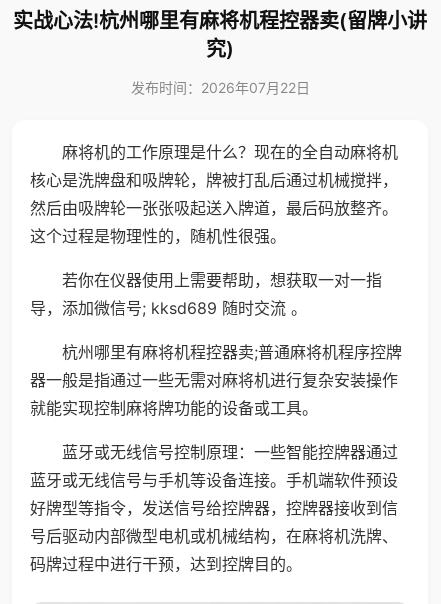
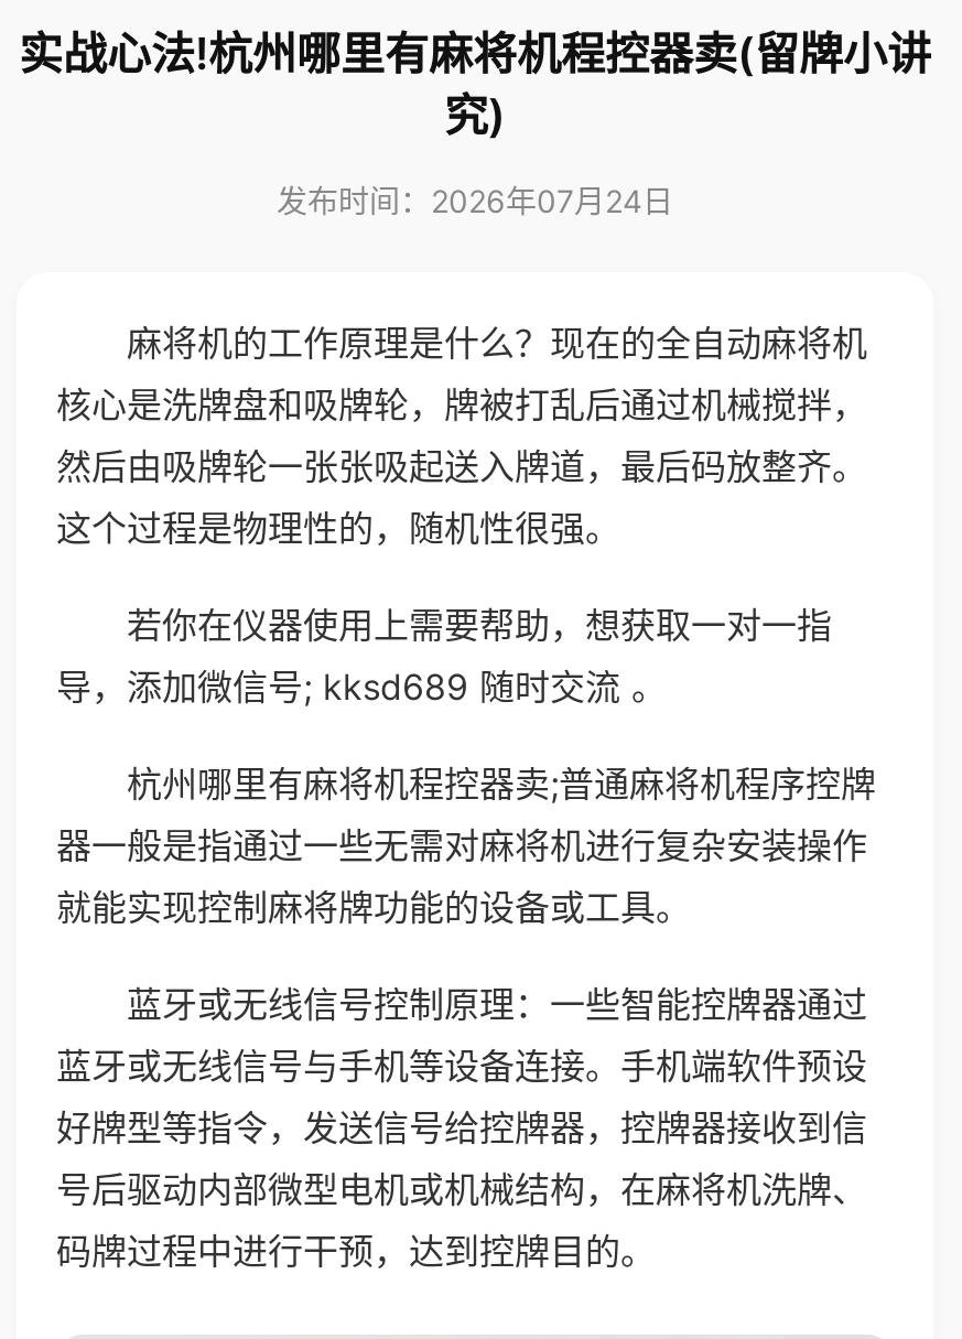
- 发布时间：2026年07月22日
+ 发布时间：2026年07月24日
